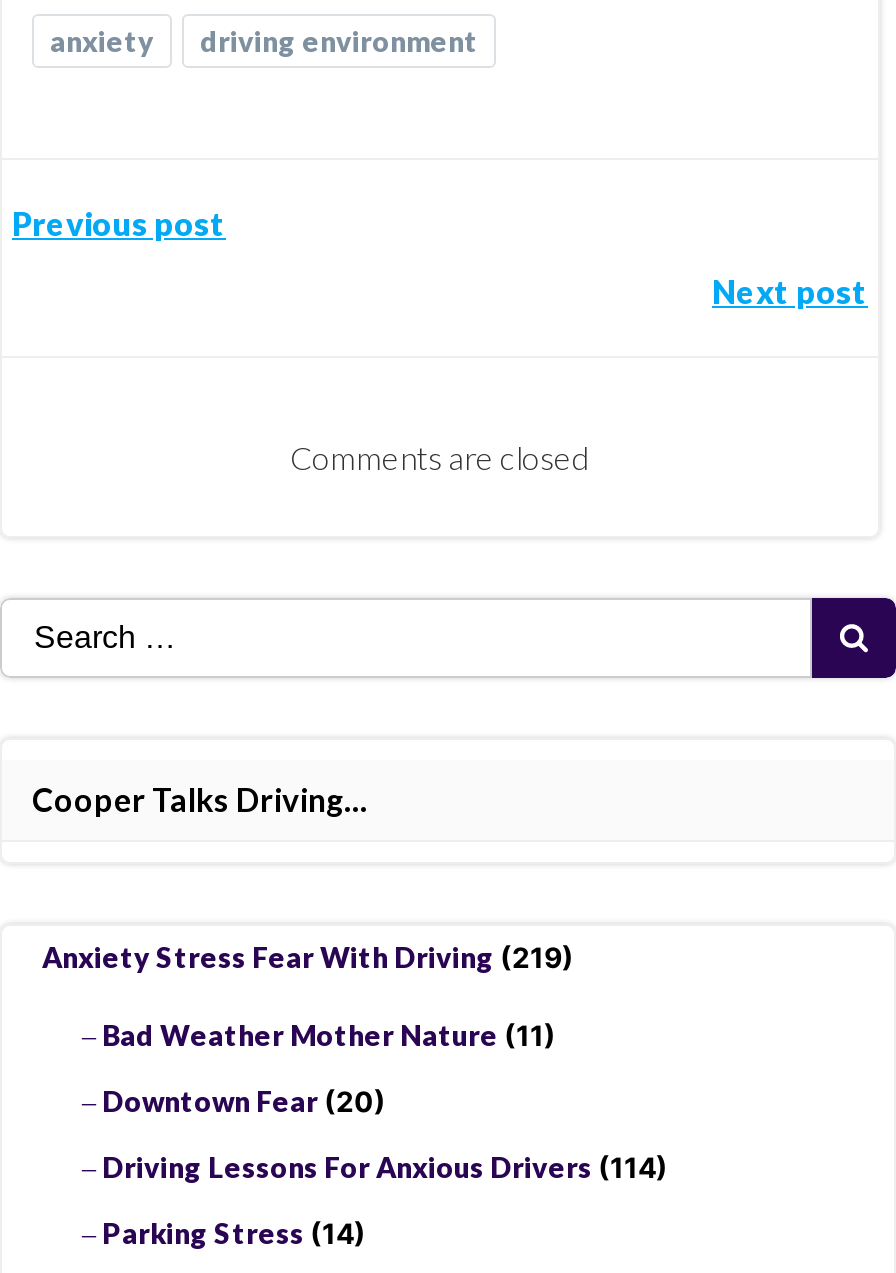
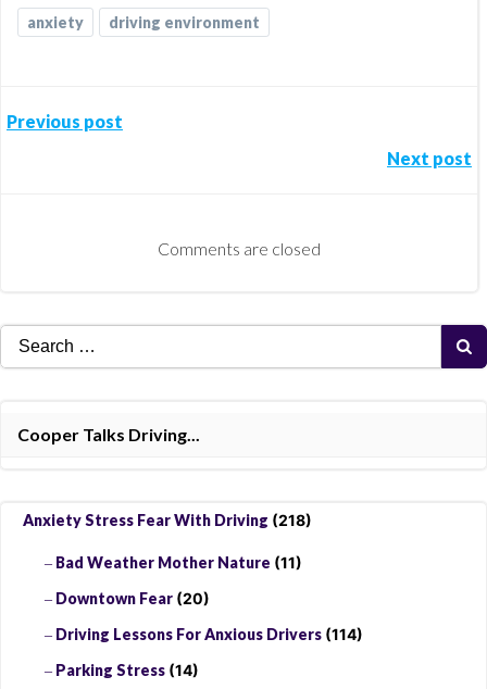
- Anxiety Stress Fear With Driving (219)
+ Anxiety Stress Fear With Driving (218)
